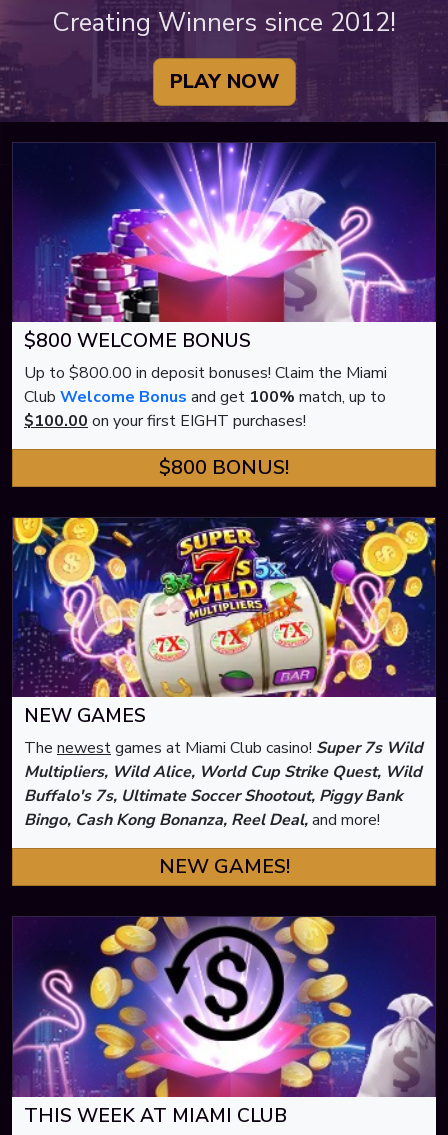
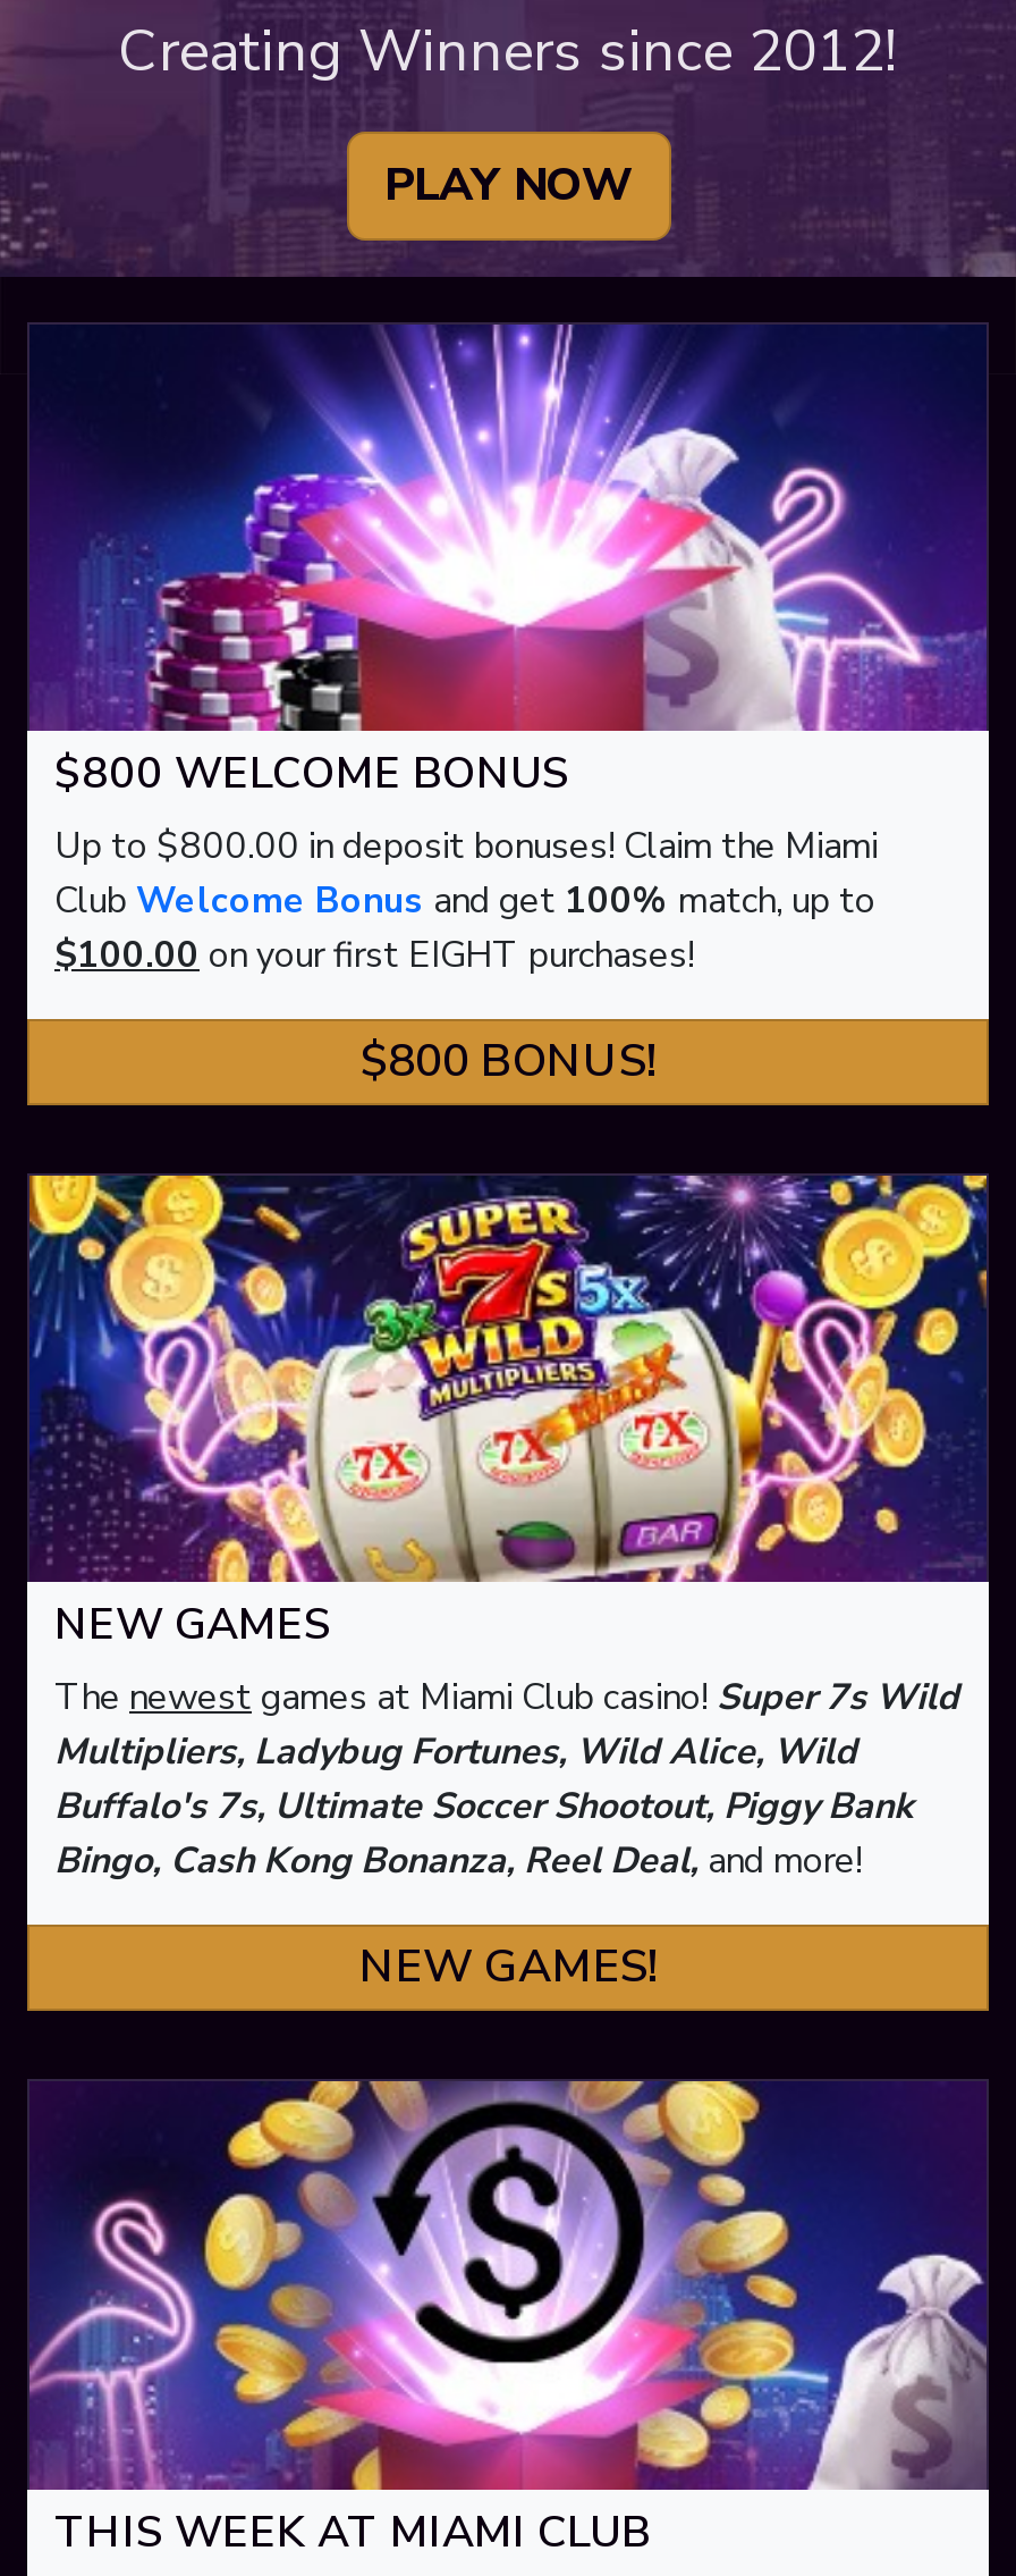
- Multipliers, Wild Alice, World Cup Strike Quest, Wild
+ Multipliers, Ladybug Fortunes, Wild Alice, Wild
